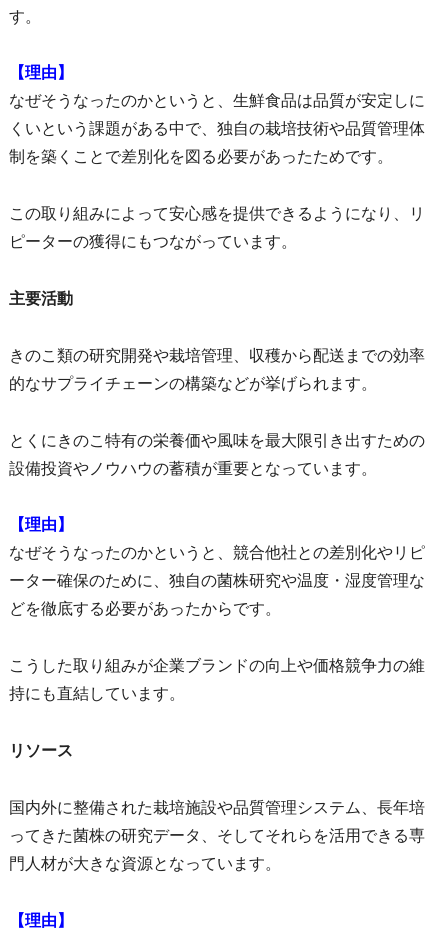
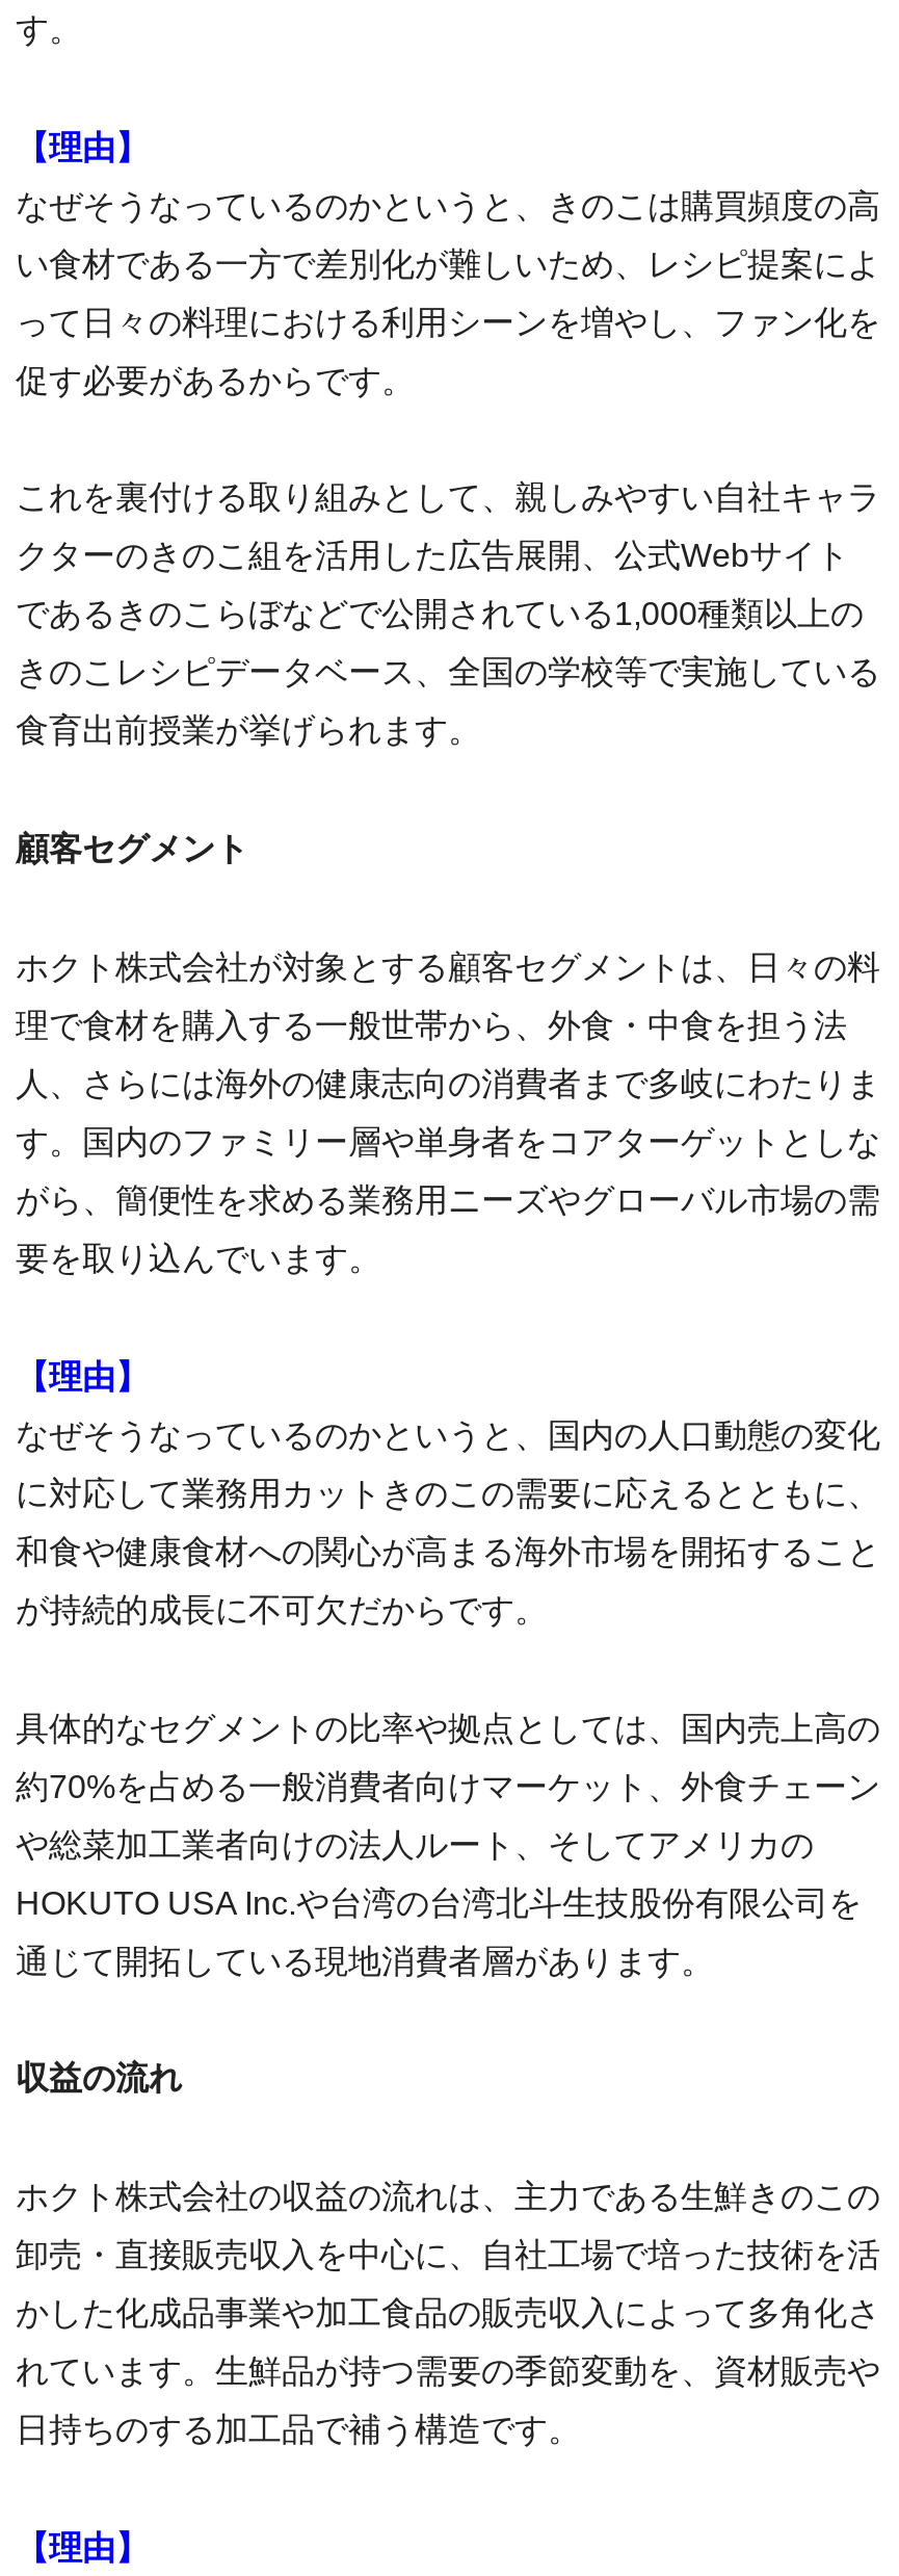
- なぜそうなったのかというと、生鮮食品は品質が安定しに
- くいという課題がある中で、独自の栽培技術や品質管理体
- 制を築くことで差別化を図る必要があったためです。
- この取り組みによって安心感を提供できるようになり、リ
- ピーターの獲得にもつながっています。
- 主要活動
- きのこ類の研究開発や栽培管理、収穫から配送までの効率
- 的なサプライチェーンの構築などが挙げられます。
- とくにきのこ特有の栄養価や風味を最大限引き出すための
- 設備投資やノウハウの蓄積が重要となっています。
+ なぜそうなっているのかというと、きのこは購買頻度の高
+ い食材である一方で差別化が難しいため、レシピ提案によ
+ って日々の料理における利用シーンを増やし、ファン化を
+ 促す必要があるからです。
+ これを裏付ける取り組みとして、親しみやすい自社キャラ
+ クターのきのこ組を活用した広告展開、公式Webサイト
+ であるきのこらぼなどで公開されている1,000種類以上の
+ きのこレシピデータベース、全国の学校等で実施している
+ 食育出前授業が挙げられます。
+ 顧客セグメント
+ ホクト株式会社が対象とする顧客セグメントは、日々の料
+ 理で食材を購入する一般世帯から、外食・中食を担う法
+ 人、さらには海外の健康志向の消費者まで多岐にわたりま
+ す。国内のファミリー層や単身者をコアターゲットとしな
+ がら、簡便性を求める業務用ニーズやグローバル市場の需
+ 要を取り込んでいます。

- なぜそうなったのかというと、競合他社との差別化やリピ
- ーター確保のために、独自の菌株研究や温度・湿度管理な
- どを徹底する必要があったからです。
- こうした取り組みが企業ブランドの向上や価格競争力の維
- 持にも直結しています。
- リソース
- 国内外に整備された栽培施設や品質管理システム、長年培
- ってきた菌株の研究データ、そしてそれらを活用できる専
- 門人材が大きな資源となっています。
+ なぜそうなっているのかというと、国内の人口動態の変化
+ に対応して業務用カットきのこの需要に応えるとともに、
+ 和食や健康食材への関心が高まる海外市場を開拓すること
+ が持続的成長に不可欠だからです。
+ 具体的なセグメントの比率や拠点としては、国内売上高の
+ 約70%を占める一般消費者向けマーケット、外食チェーン
+ や総菜加工業者向けの法人ルート、そしてアメリカの
+ HOKUTO USA Inc.や台湾の台湾北斗生技股份有限公司を
+ 通じて開拓している現地消費者層があります。
+ 収益の流れ
+ ホクト株式会社の収益の流れは、主力である生鮮きのこの
+ 卸売・直接販売収入を中心に、自社工場で培った技術を活
+ かした化成品事業や加工食品の販売収入によって多角化さ
+ れています。生鮮品が持つ需要の季節変動を、資材販売や
+ 日持ちのする加工品で補う構造です。
